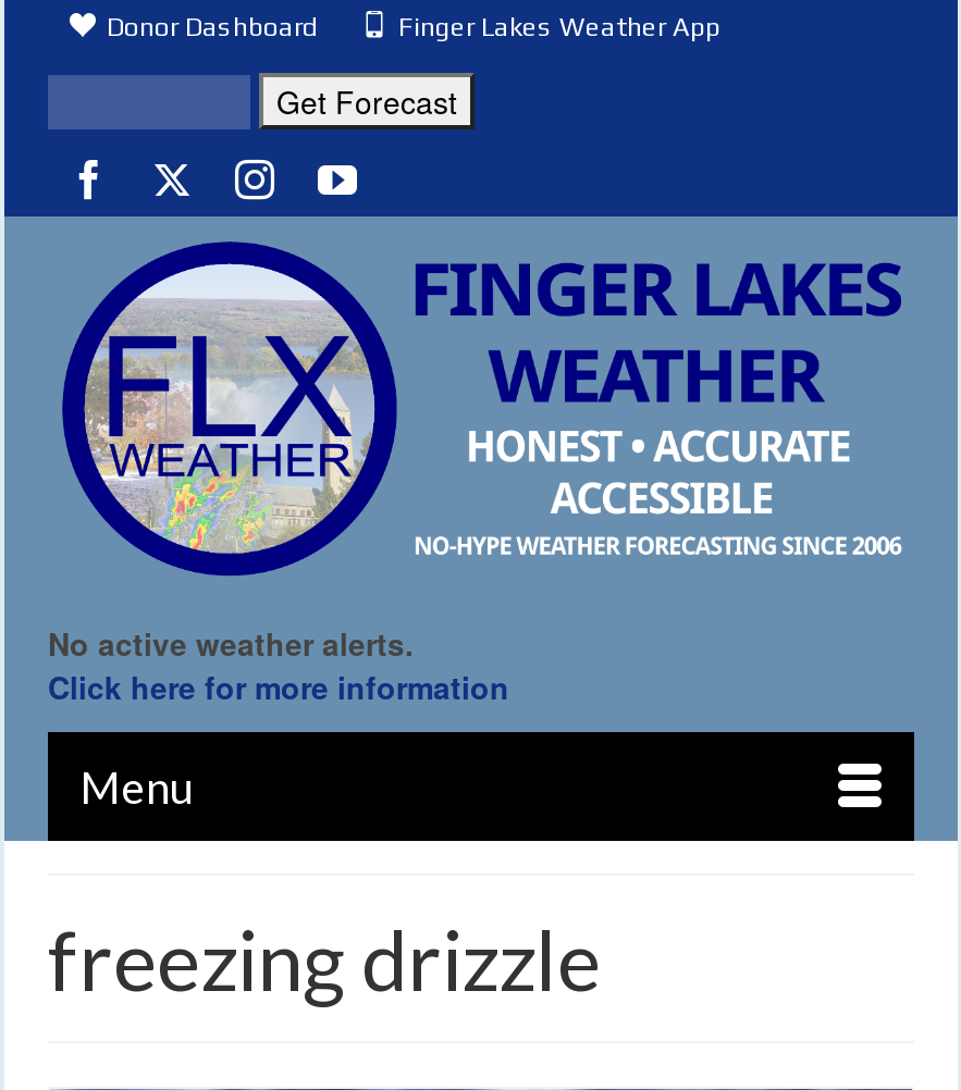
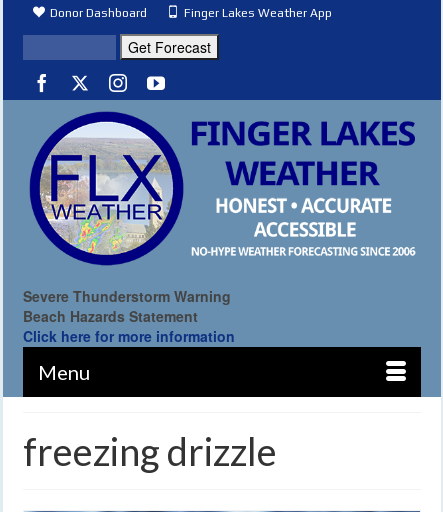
- No active weather alerts.
+ Severe Thunderstorm Warning
+ Beach Hazards Statement
